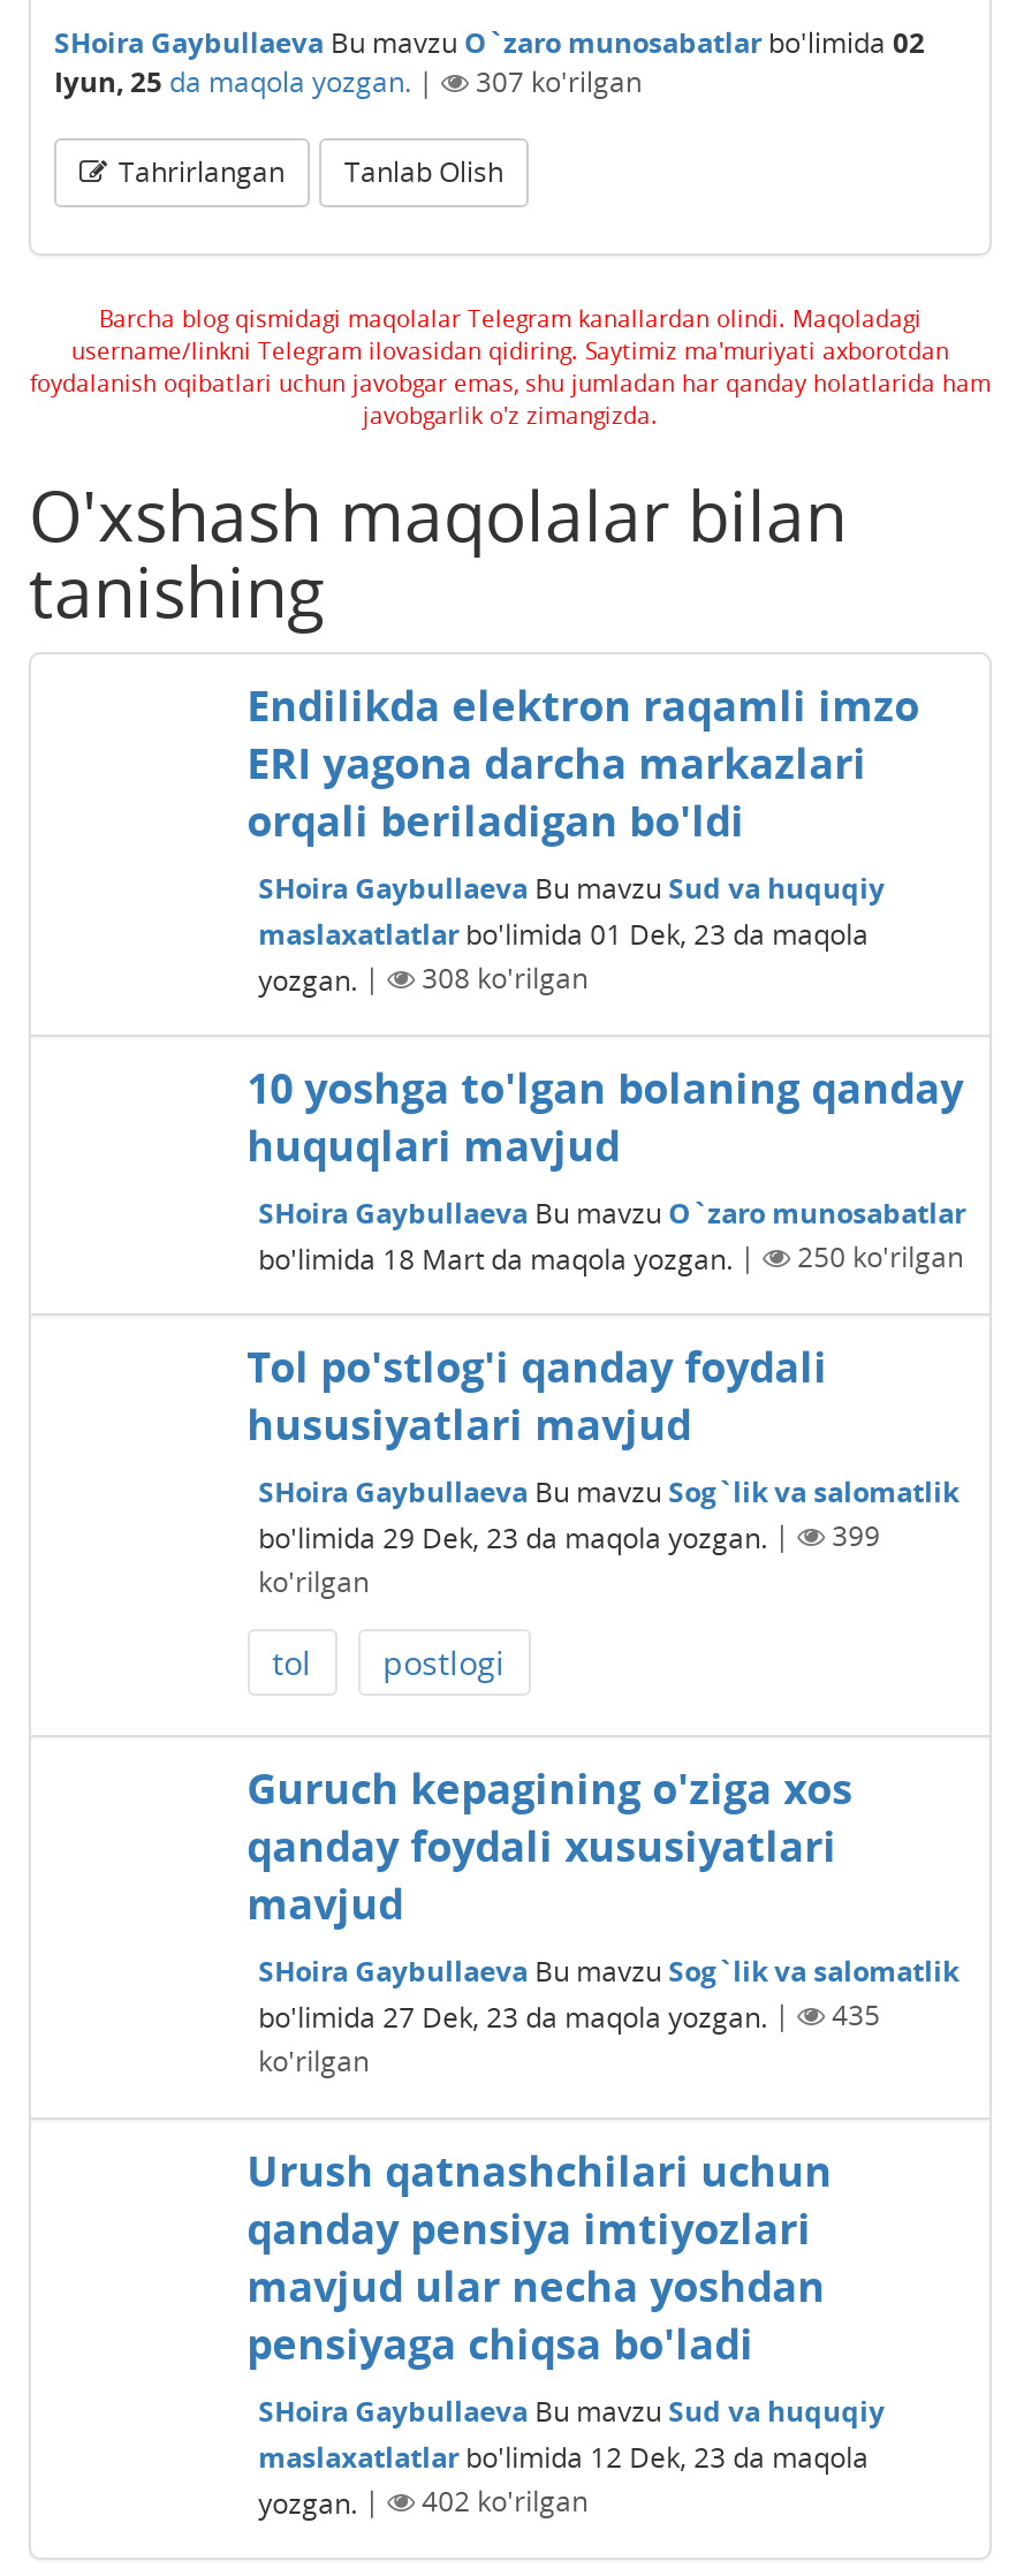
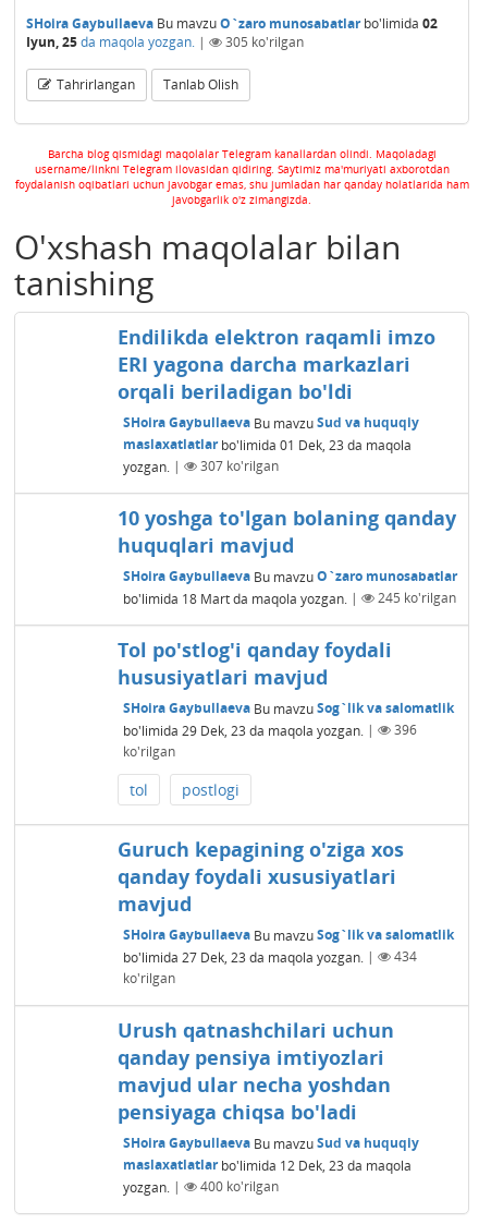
- 307 ko'rilgan
+ 305 ko'rilgan

- 308 ko'rilgan
+ 307 ko'rilgan

- 250 ko'rilgan
+ 245 ko'rilgan

- 399
+ 396

- 435
+ 434

- 402 ko'rilgan
+ 400 ko'rilgan
